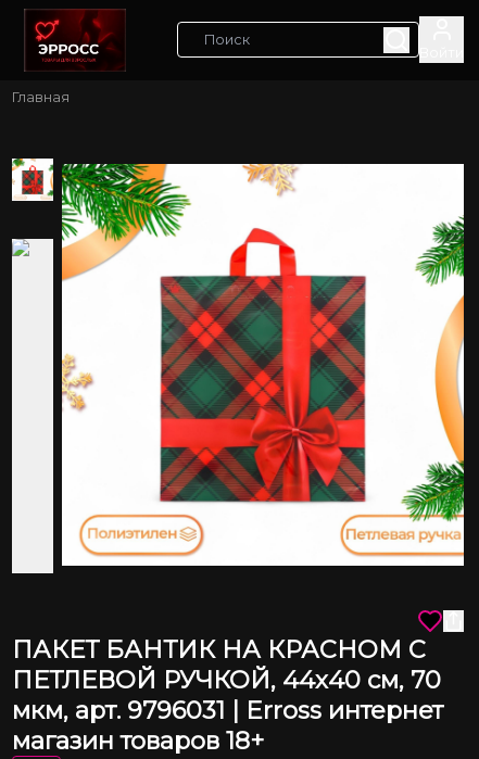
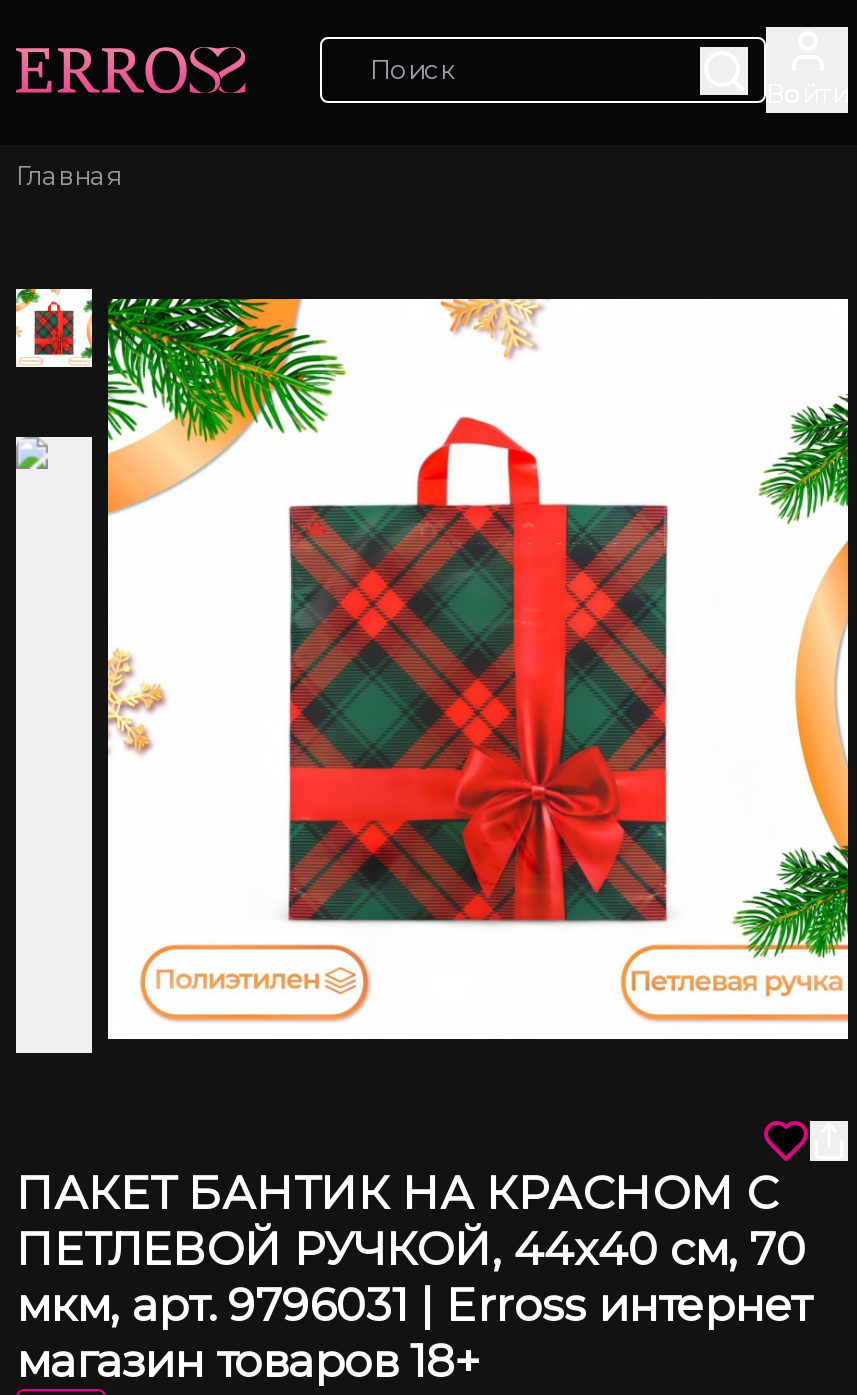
- [image]
+ [image]
